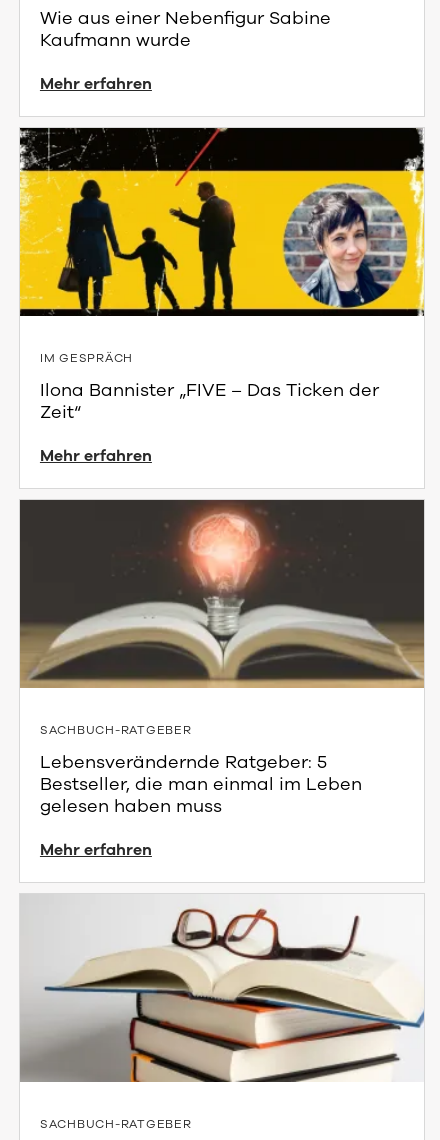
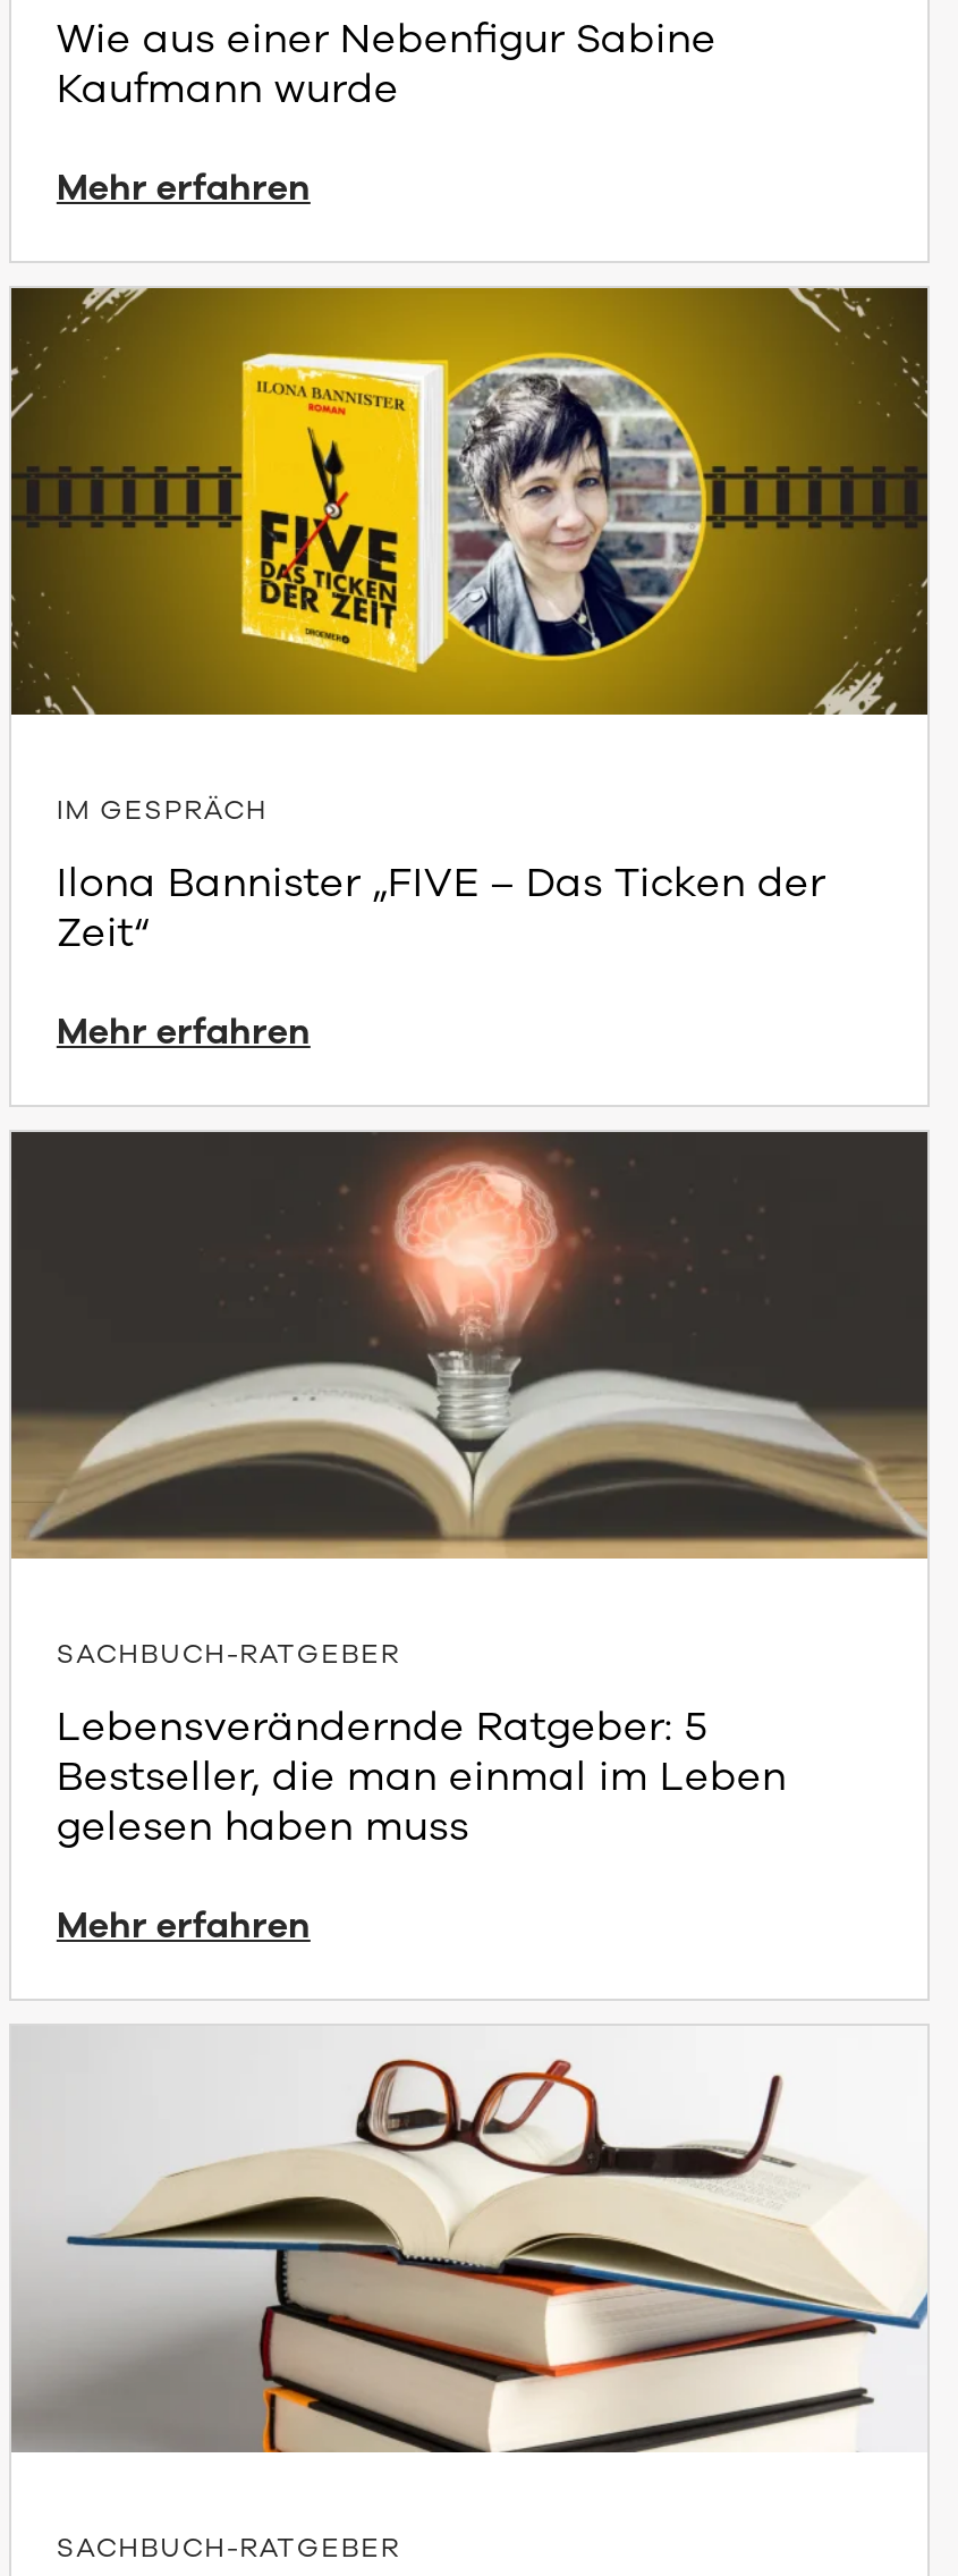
- [image]
+ [image]
